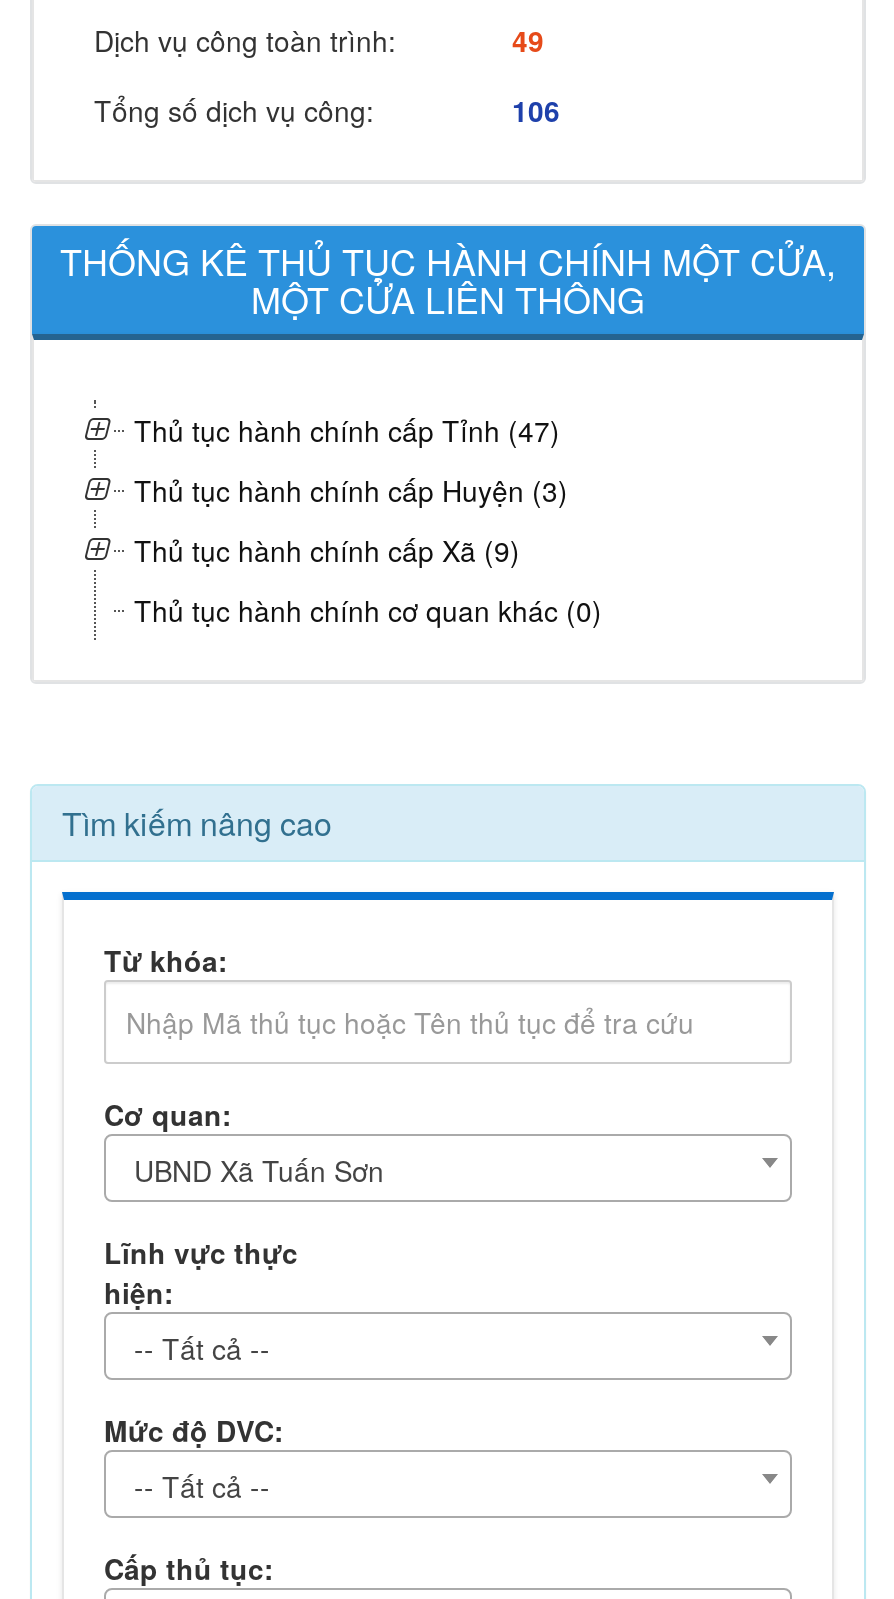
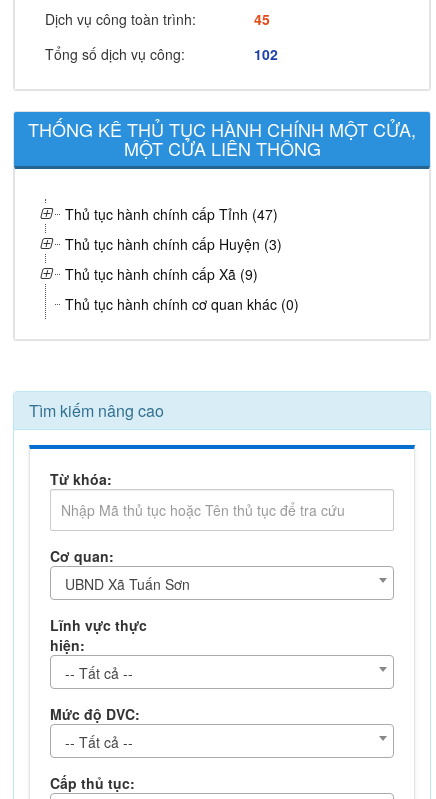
- 49
+ 45

- 106
+ 102
